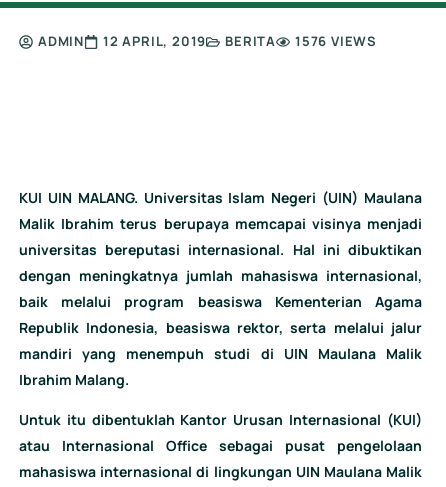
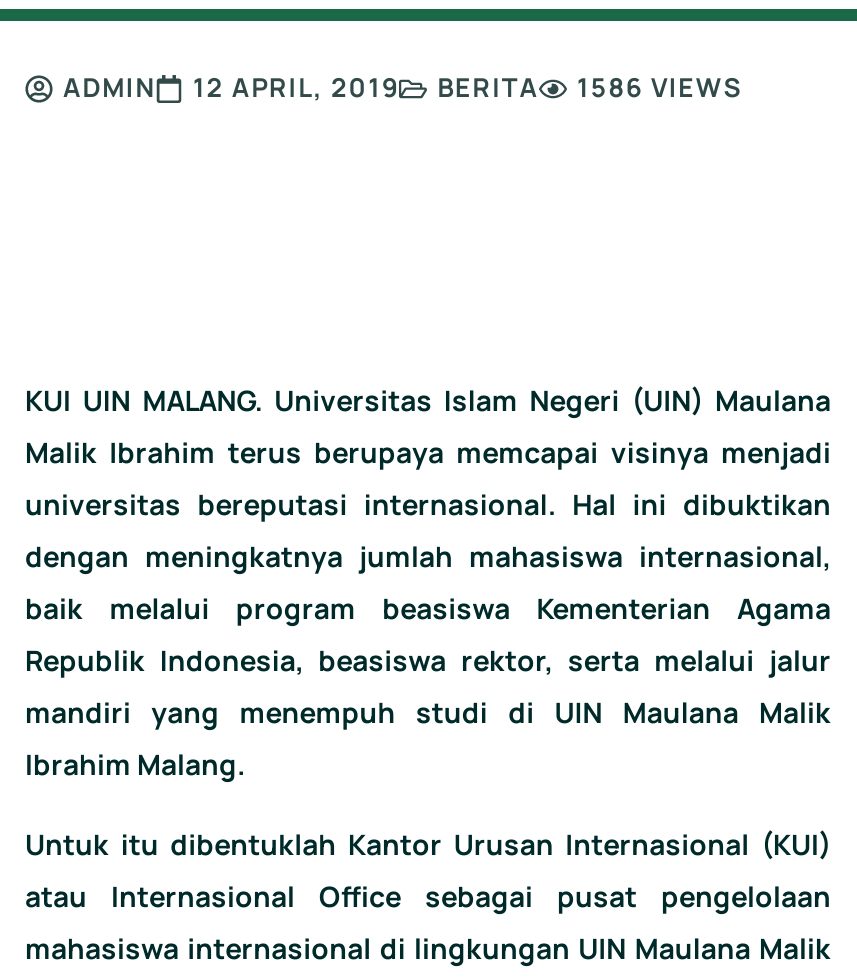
- ADMIN 12 APRIL, 2019 BERITA 1576 VIEWS
+ ADMIN 12 APRIL, 2019 BERITA 1586 VIEWS
